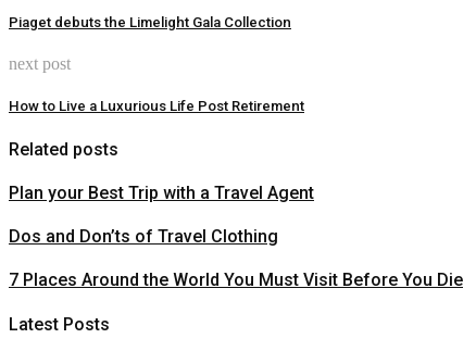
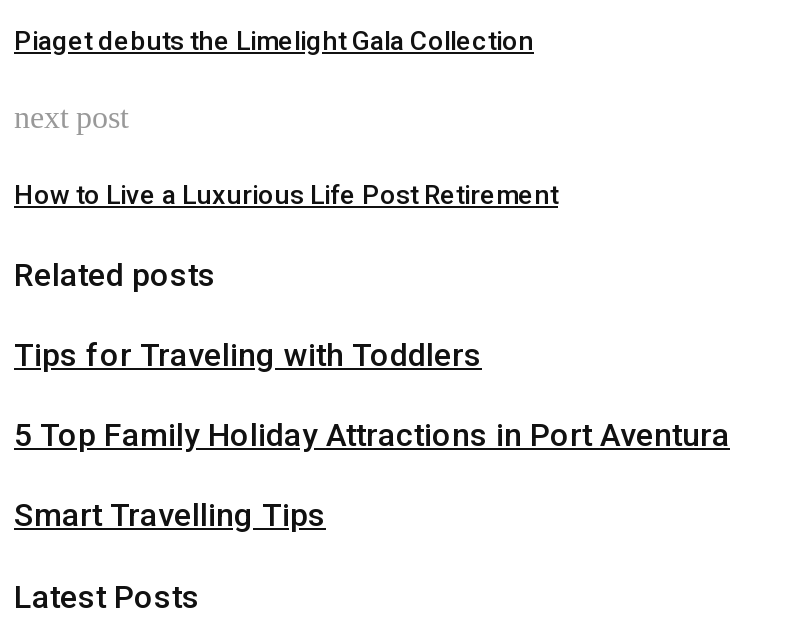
- Plan your Best Trip with a Travel Agent
+ Tips for Traveling with Toddlers

- Dos and Don’ts of Travel Clothing
+ 5 Top Family Holiday Attractions in Port Aventura

- 7 Places Around the World You Must Visit Before You Die
+ Smart Travelling Tips
